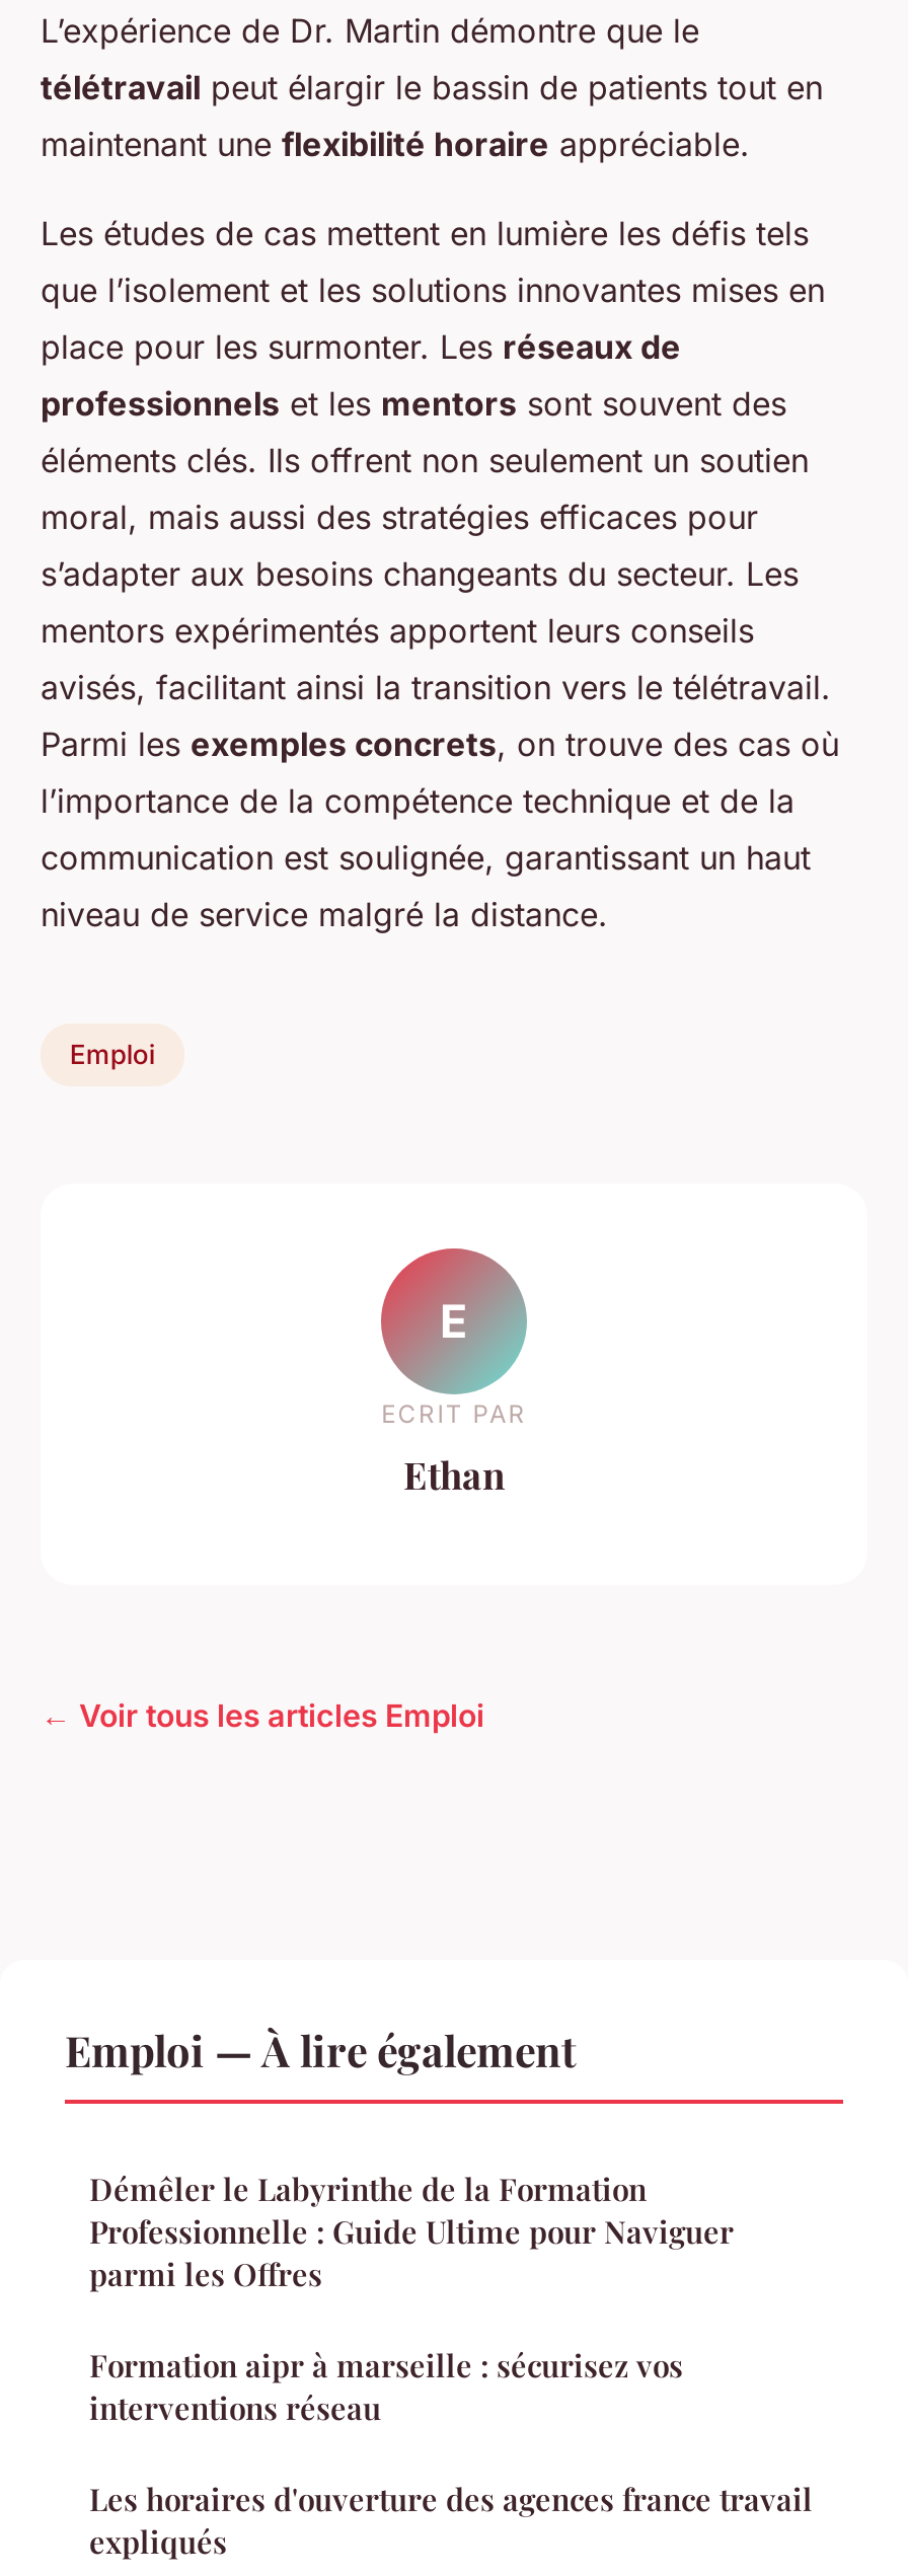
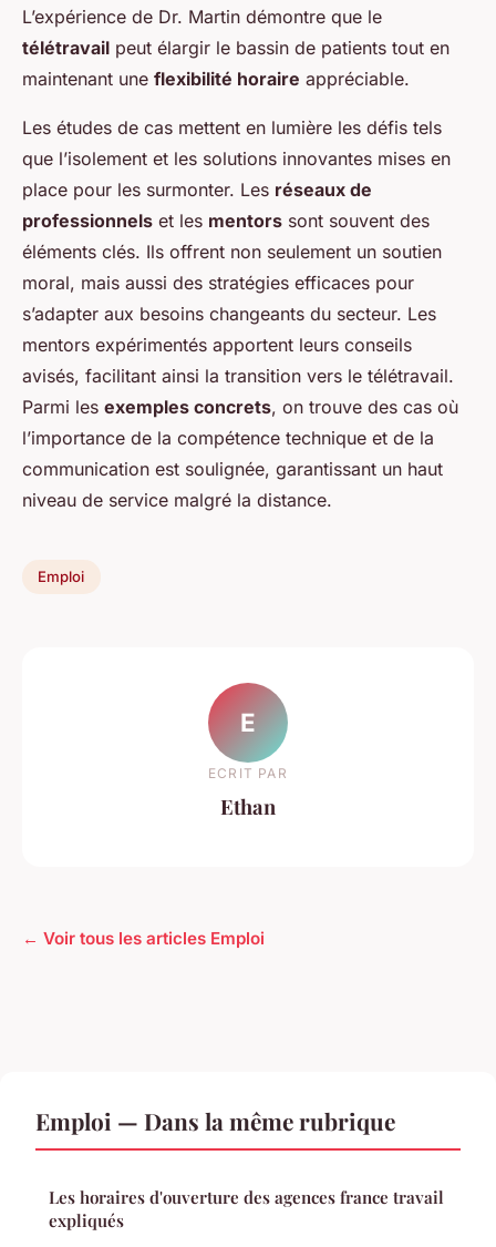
- Emploi — À lire également
- Démêler le Labyrinthe de la Formation
- Professionnelle : Guide Ultime pour Naviguer
- parmi les Offres
- Formation aipr à marseille : sécurisez vos
- interventions réseau
+ Emploi — Dans la même rubrique
